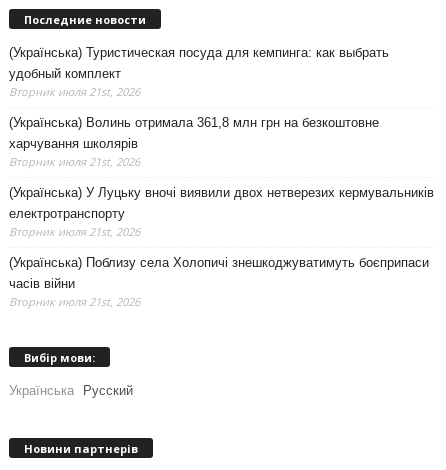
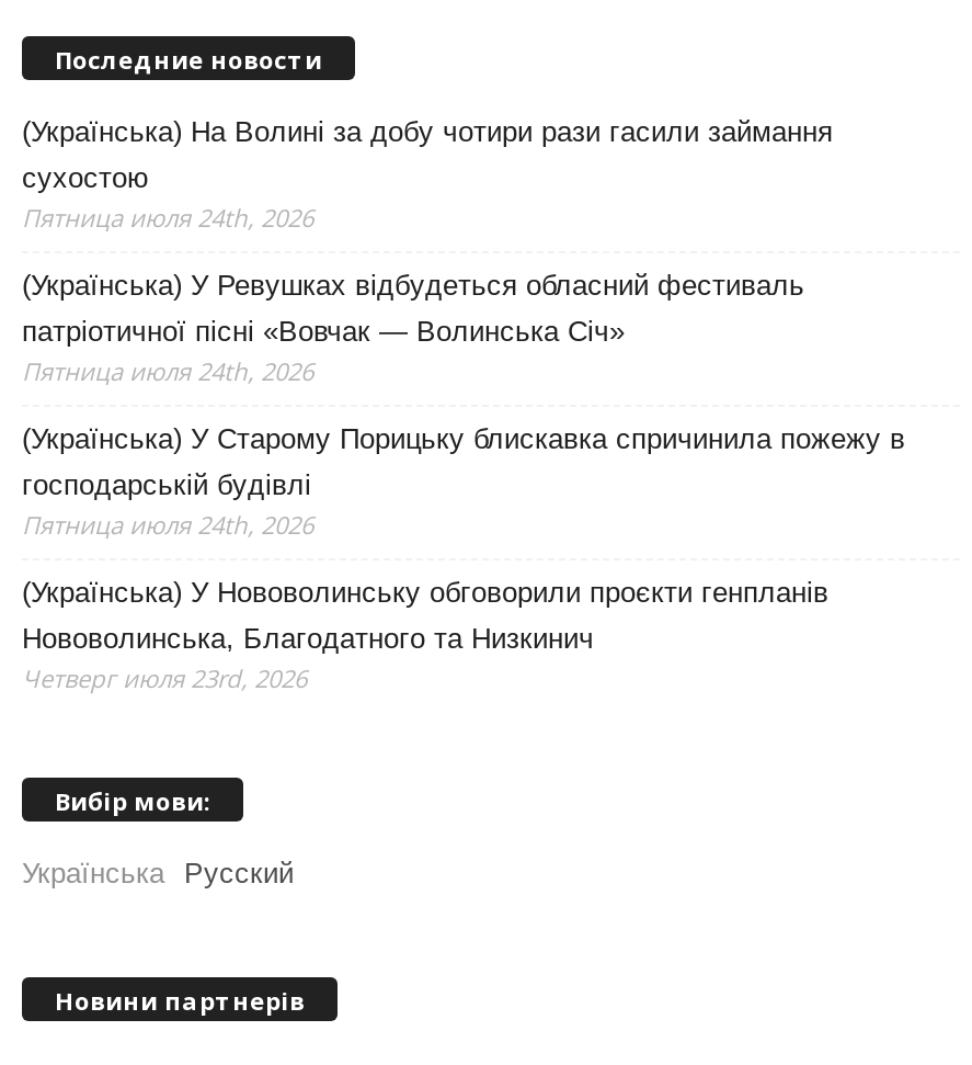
- (Українська) Туристическая посуда для кемпинга: как выбрать
- удобный комплект
- Вторник июля 21st, 2026
+ (Українська) На Волині за добу чотири рази гасили займання
+ сухостою
+ Пятница июля 24th, 2026

- (Українська) Волинь отримала 361,8 млн грн на безкоштовне
- харчування школярів
- Вторник июля 21st, 2026
+ (Українська) У Ревушках відбудеться обласний фестиваль
+ патріотичної пісні «Вовчак — Волинська Січ»
+ Пятница июля 24th, 2026

- (Українська) У Луцьку вночі виявили двох нетверезих кермувальників
- електротранспорту
- Вторник июля 21st, 2026
+ (Українська) У Старому Порицьку блискавка спричинила пожежу в
+ господарській будівлі
+ Пятница июля 24th, 2026

- (Українська) Поблизу села Холопичі знешкоджуватимуть боєприпаси
- часів війни
- Вторник июля 21st, 2026
+ (Українська) У Нововолинську обговорили проєкти генпланів
+ Нововолинська, Благодатного та Низкинич
+ Четверг июля 23rd, 2026
